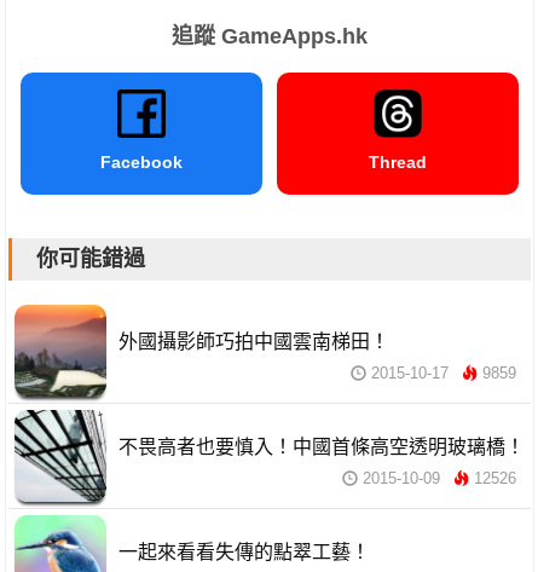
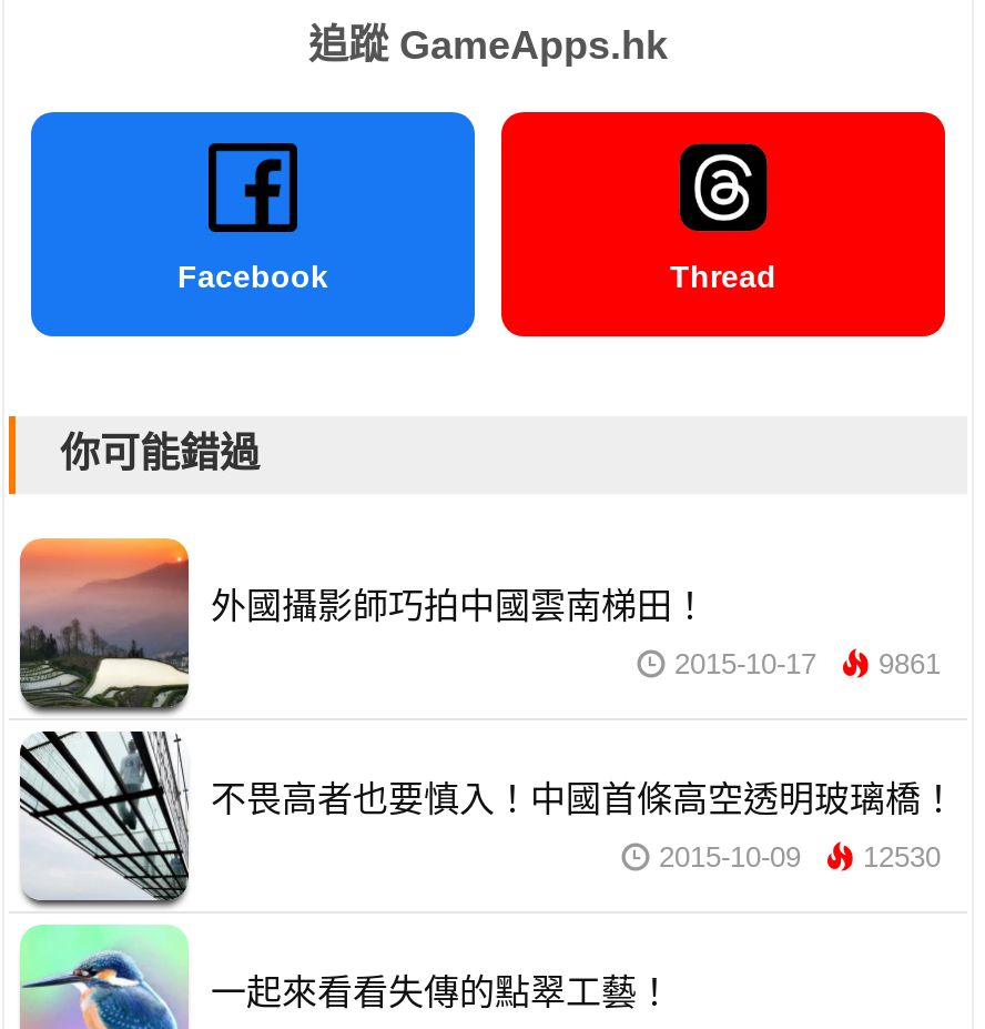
- 2015-10-17 9859
+ 2015-10-17 9861

- 2015-10-09 12526
+ 2015-10-09 12530
